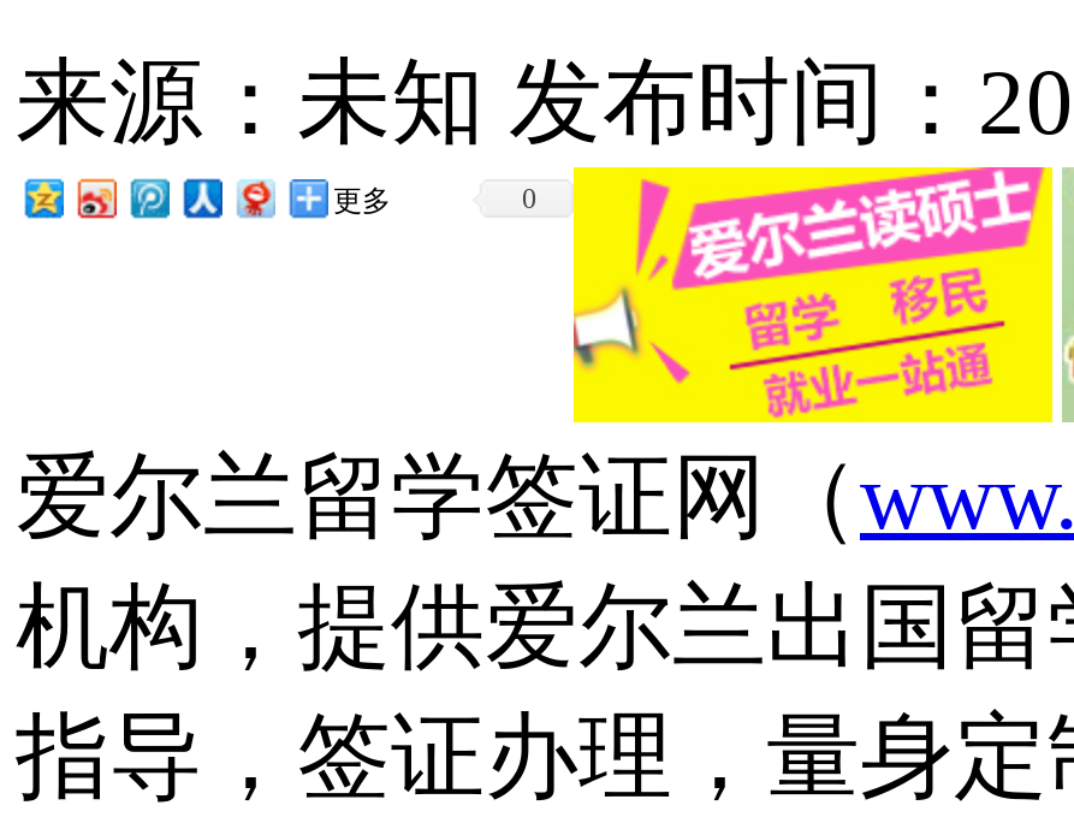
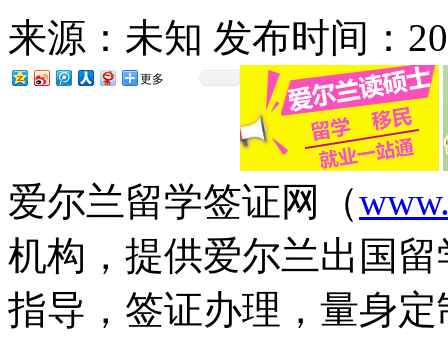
- 0
